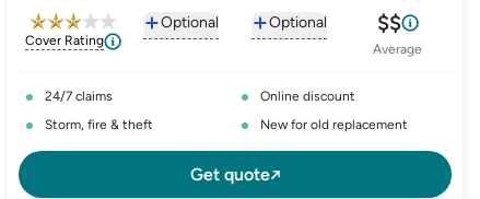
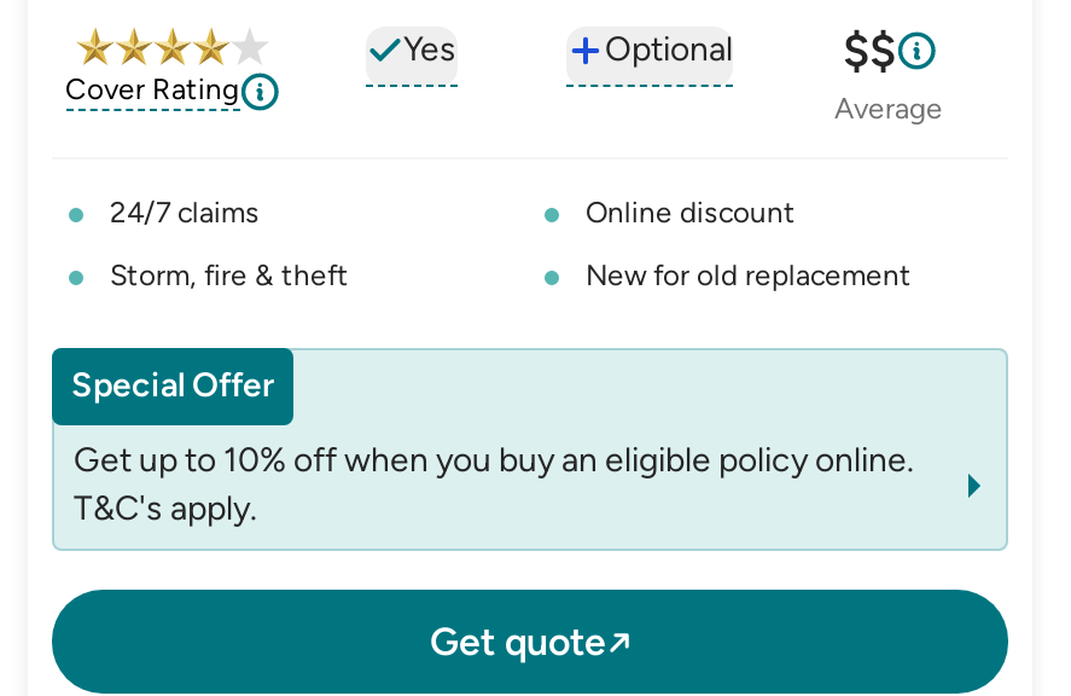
- Optional
+ Yes

+ [image]
+ Special Offer
+ Get up to 10% off when you buy an eligible policy online.
+ T&C's apply.
